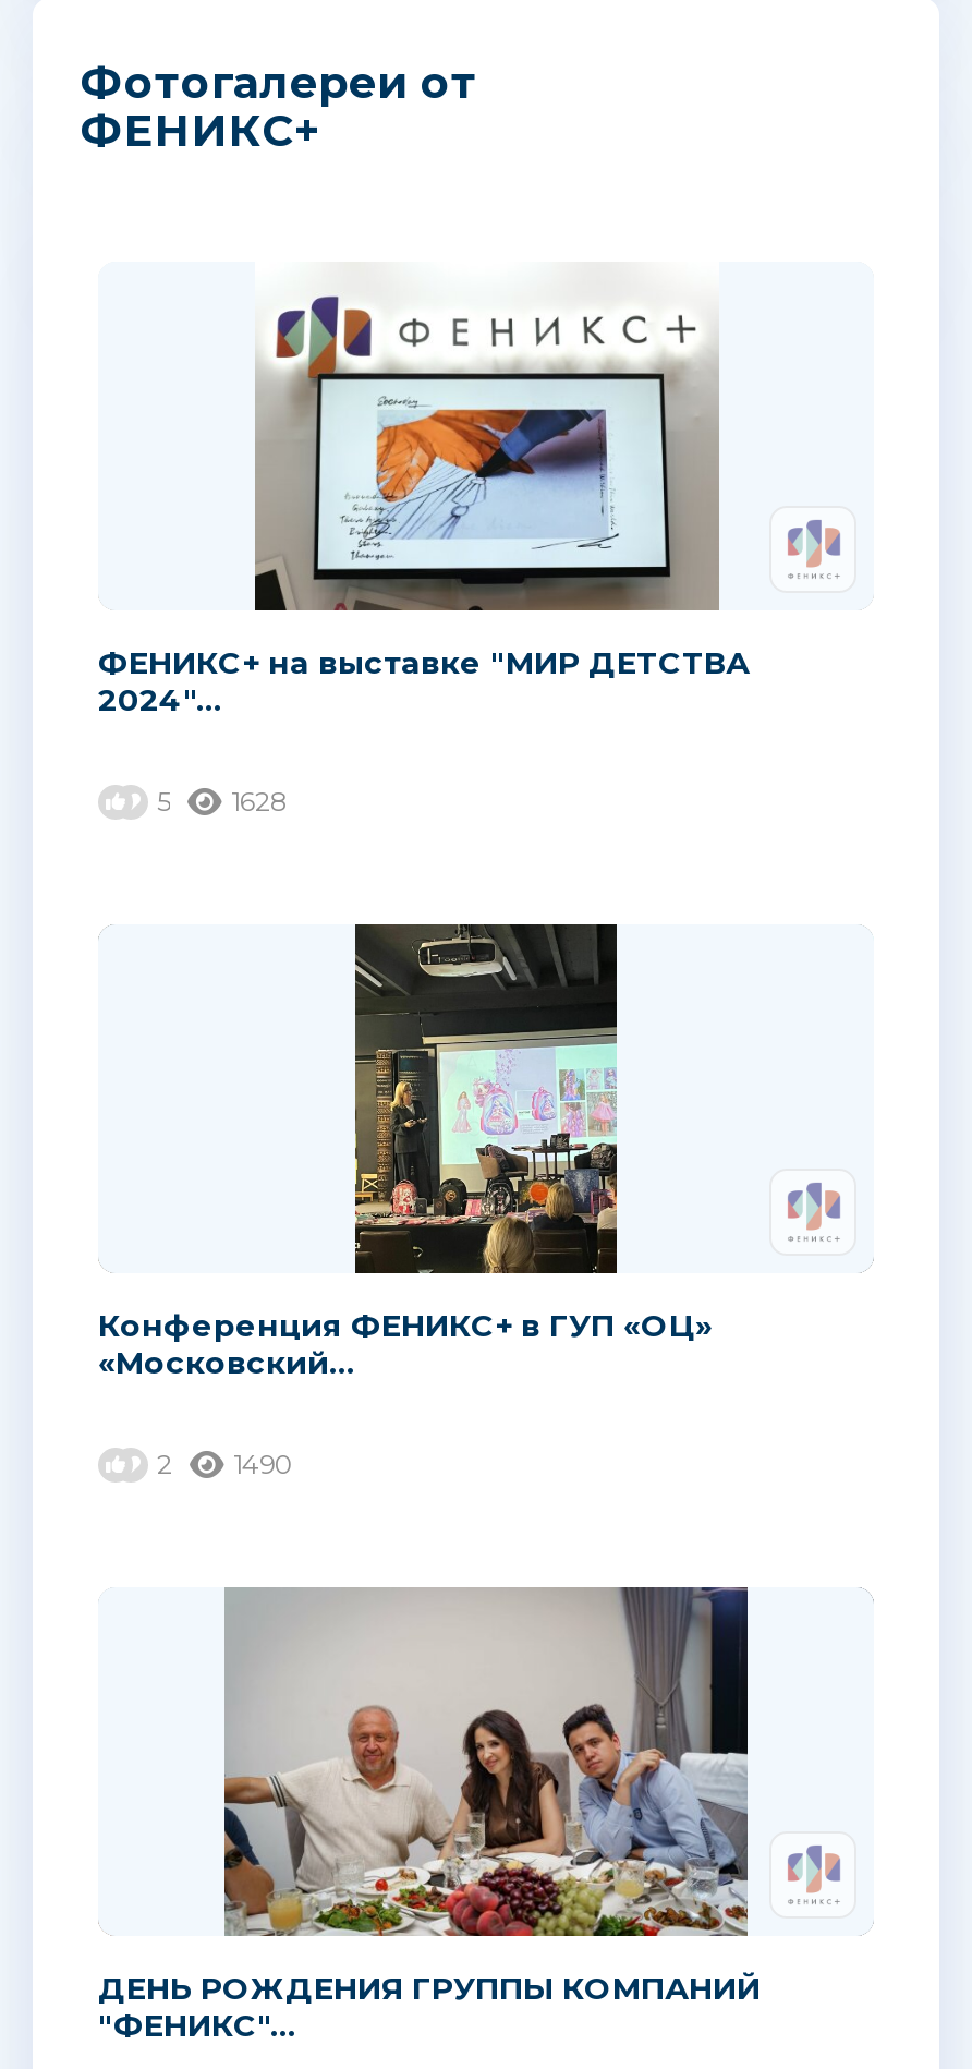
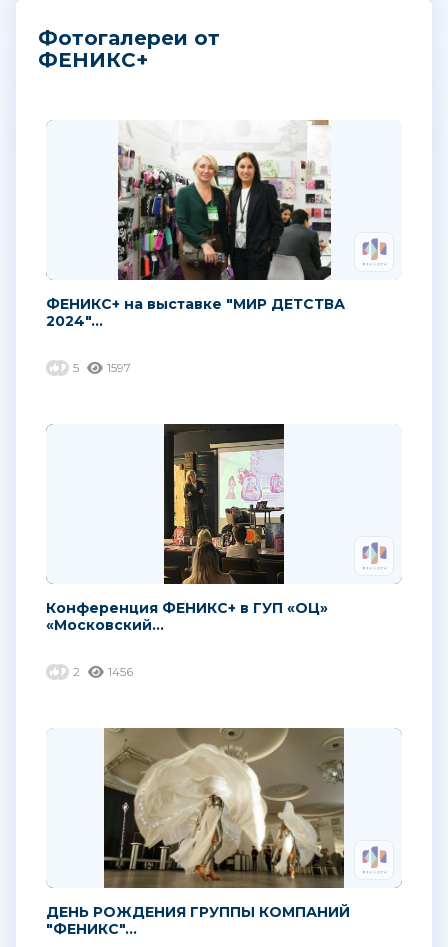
- [image]
+ [image]

- 5 1628
+ 5 1597

- [image]
+ [image]

- 2 1490
+ 2 1456

- [image]
+ [image]
